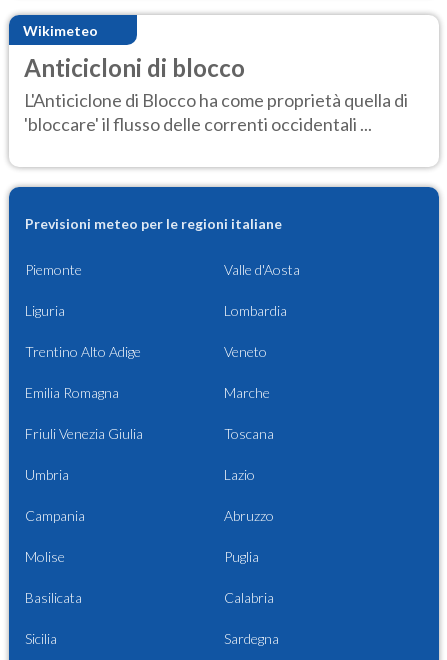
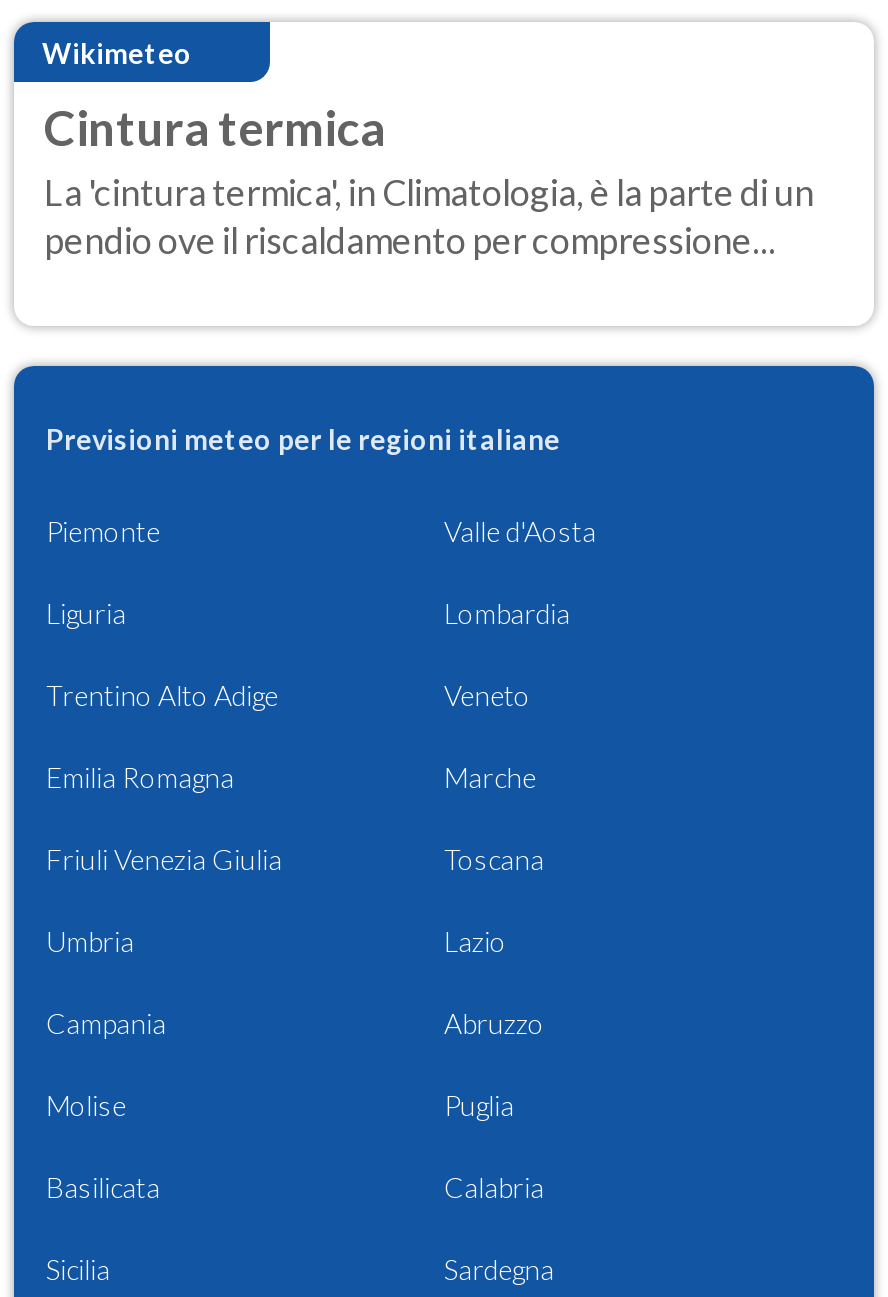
- Anticicloni di blocco
- L'Anticiclone di Blocco ha come proprietà quella di
- 'bloccare' il flusso delle correnti occidentali ...
+ Cintura termica
+ La 'cintura termica', in Climatologia, è la parte di un
+ pendio ove il riscaldamento per compressione...
